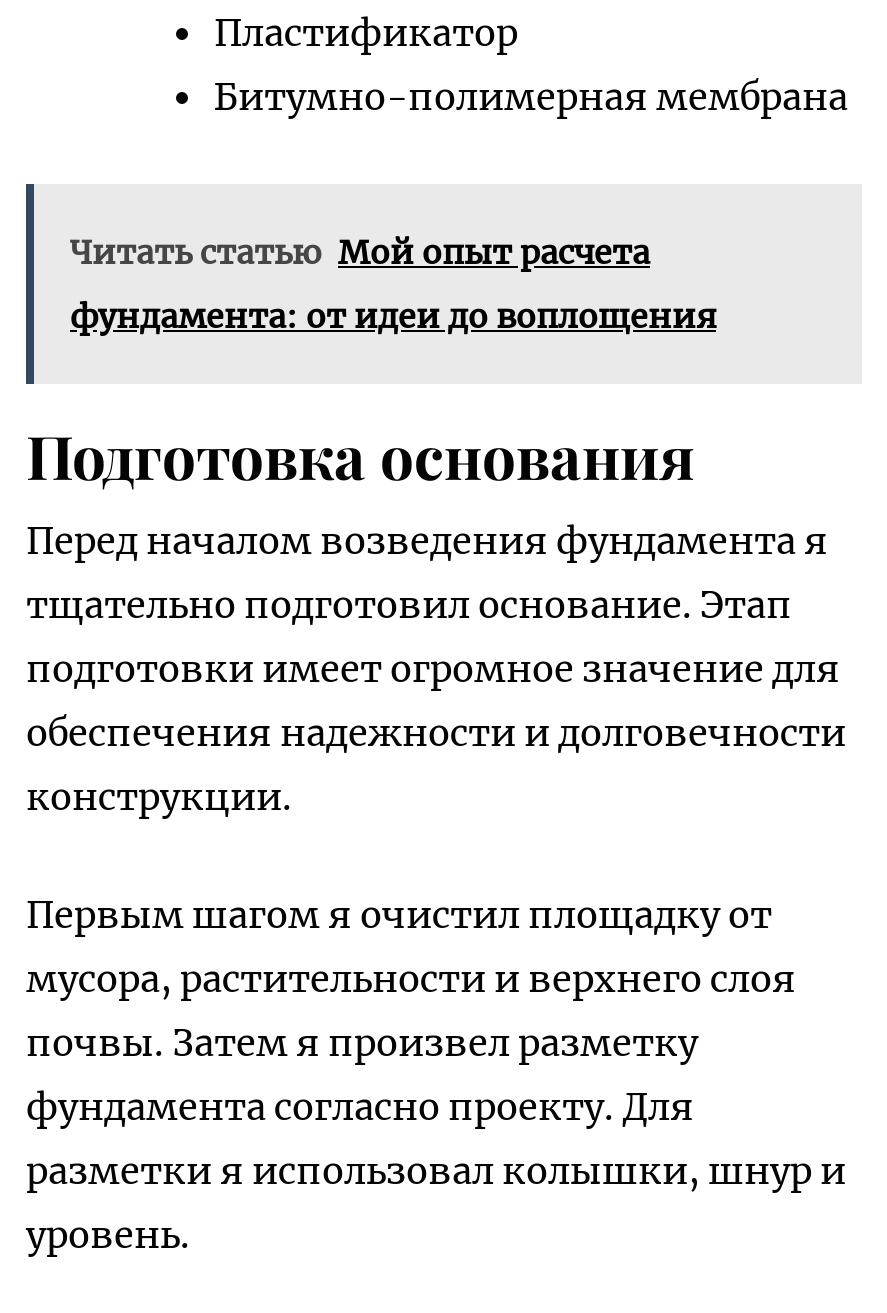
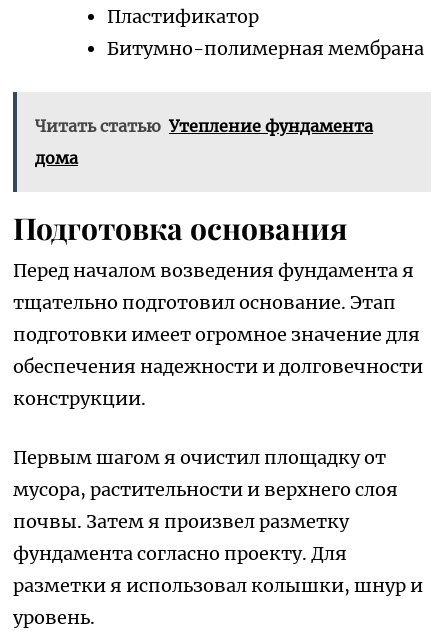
- Читать статью Мой опыт расчета
+ Читать статью Утепление фундамента

- фундамента: от идеи до воплощения
+ дома
